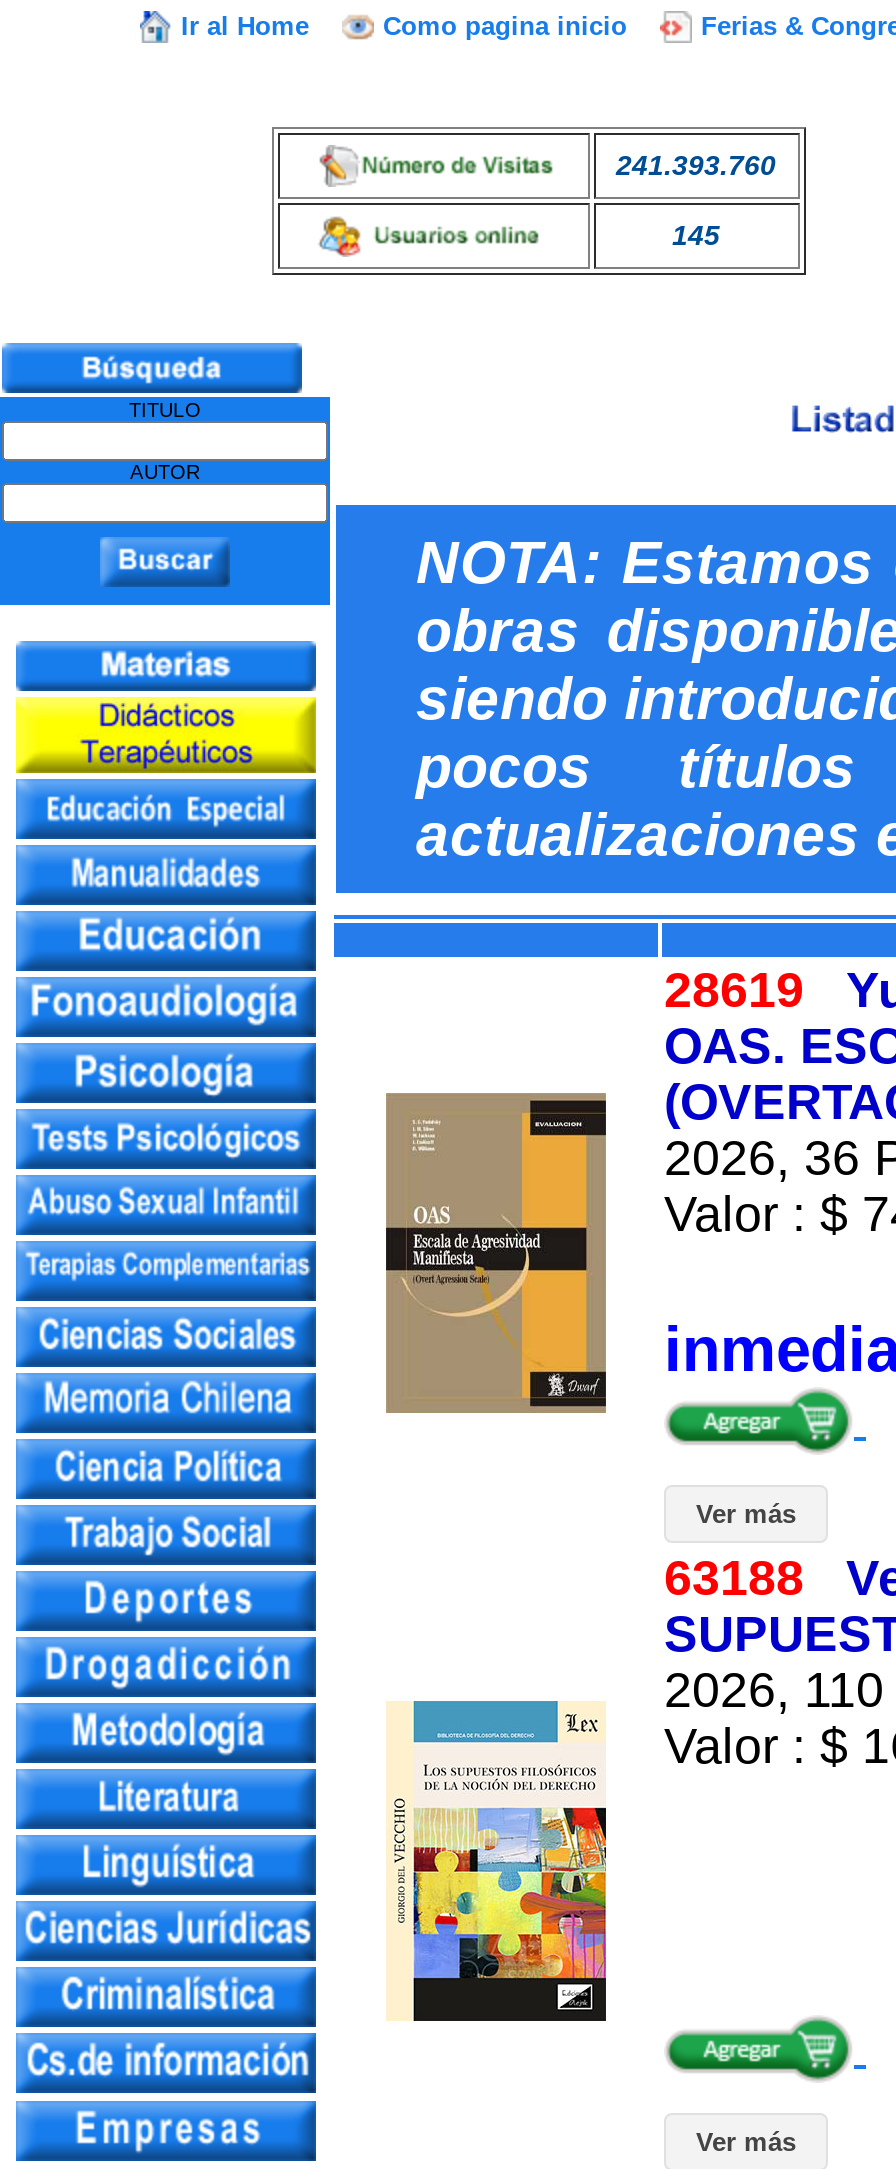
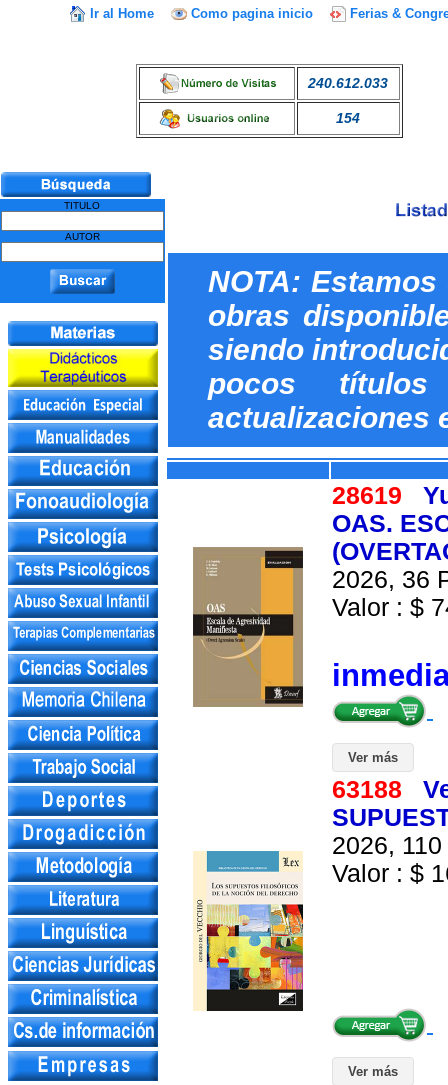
- 241.393.760
+ 240.612.033

- 145
+ 154
